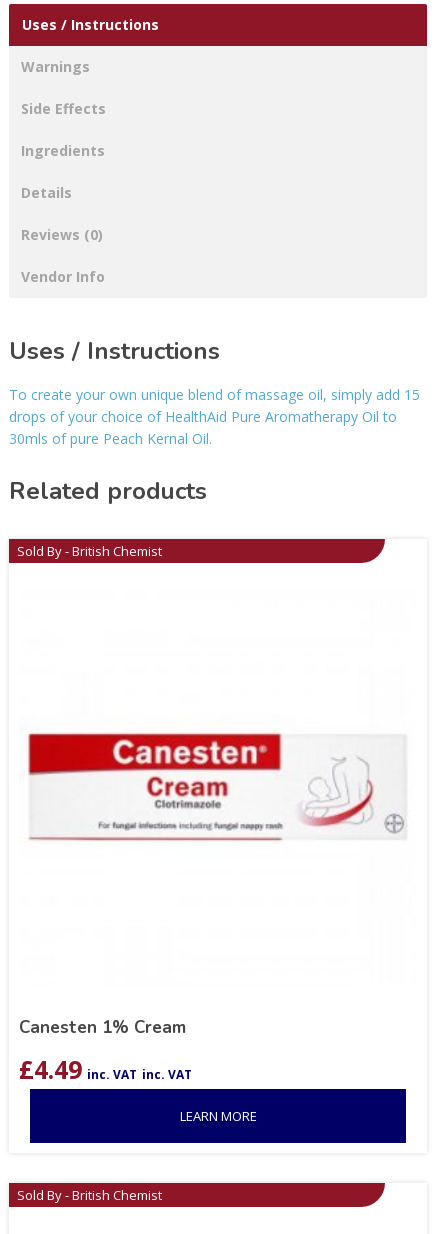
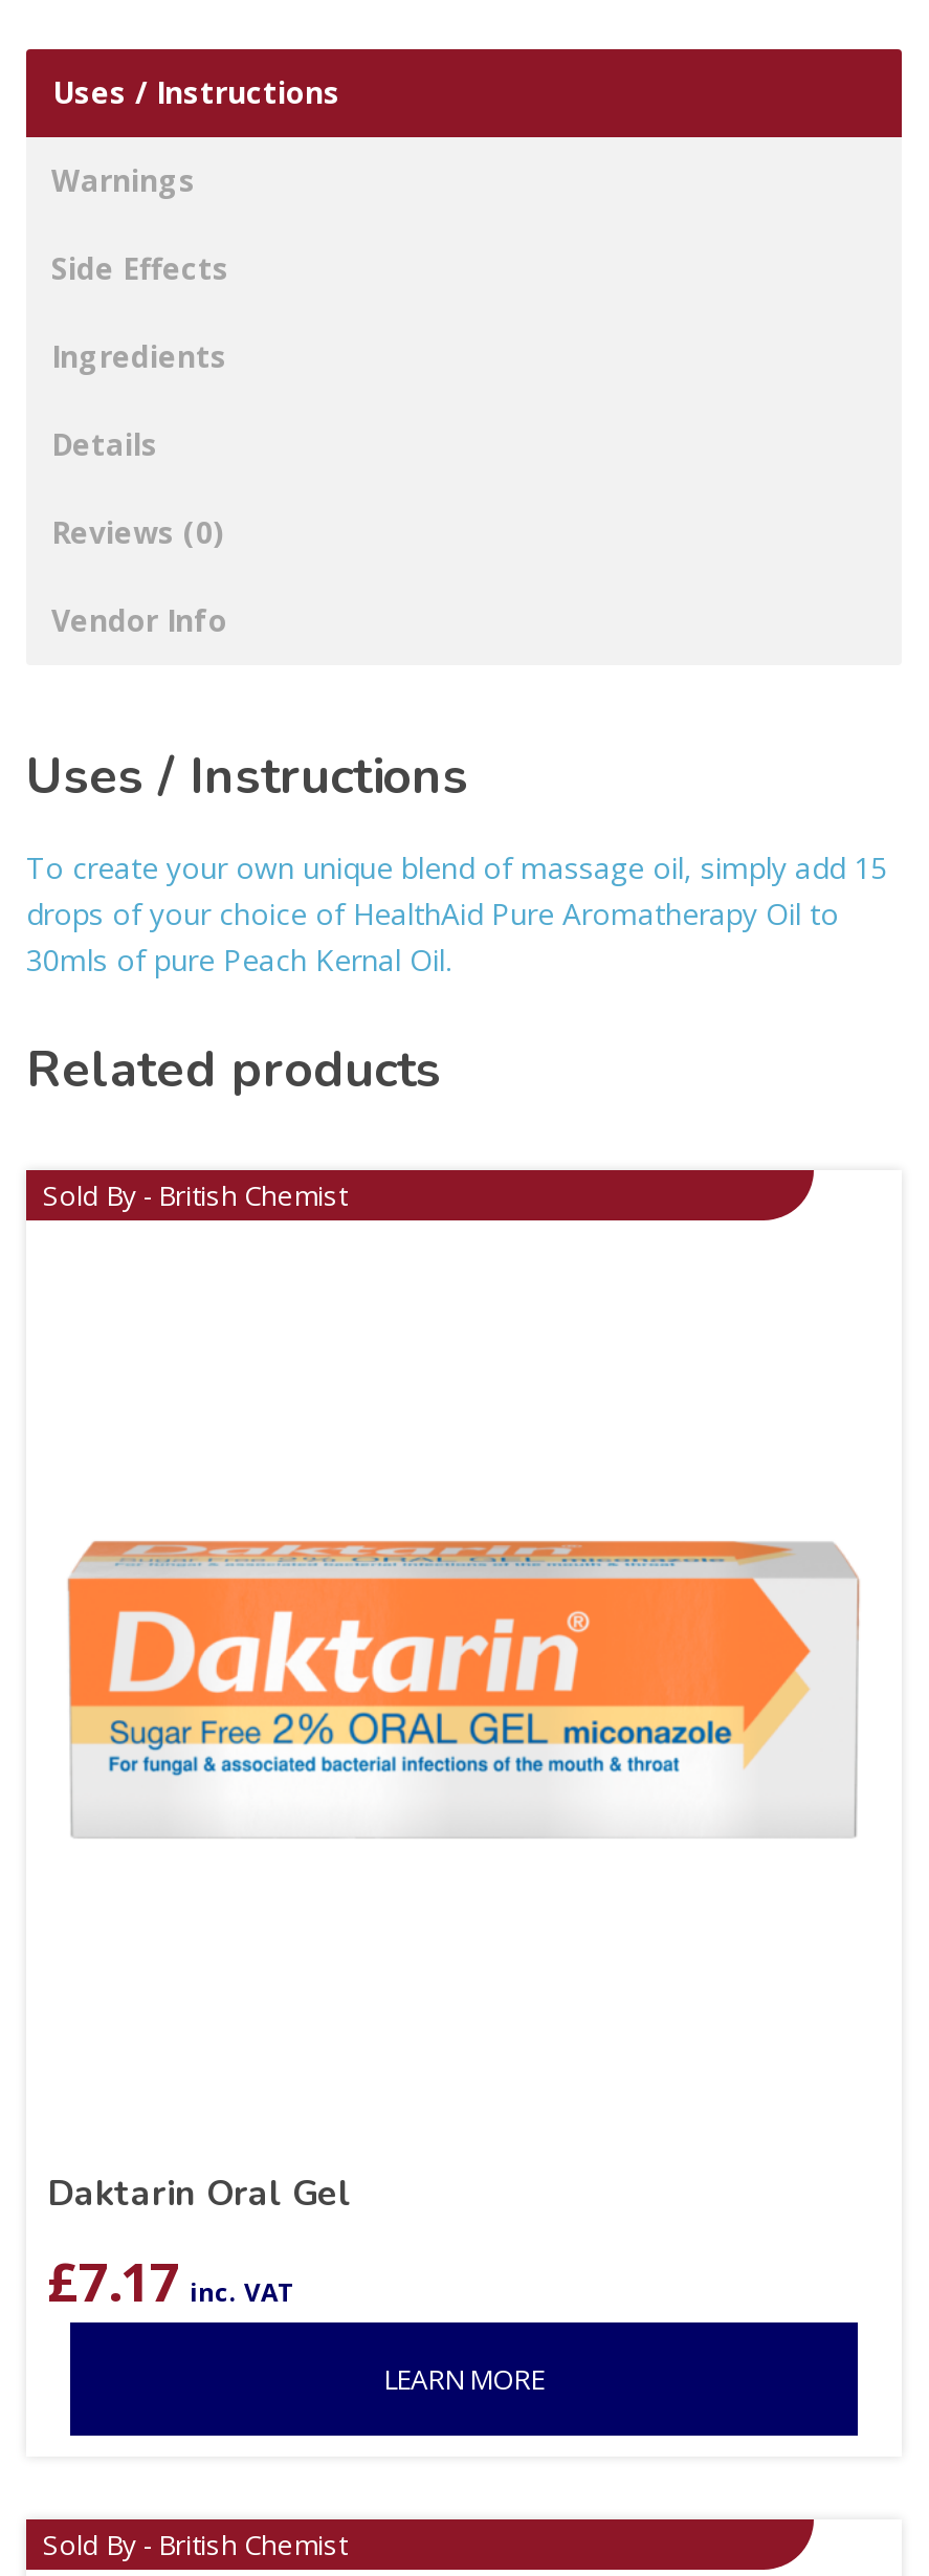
- [image]
+ [image]

- Canesten 1% Cream
- £4.49 inc. VAT inc. VAT
+ Daktarin Oral Gel
+ £7.17 inc. VAT
